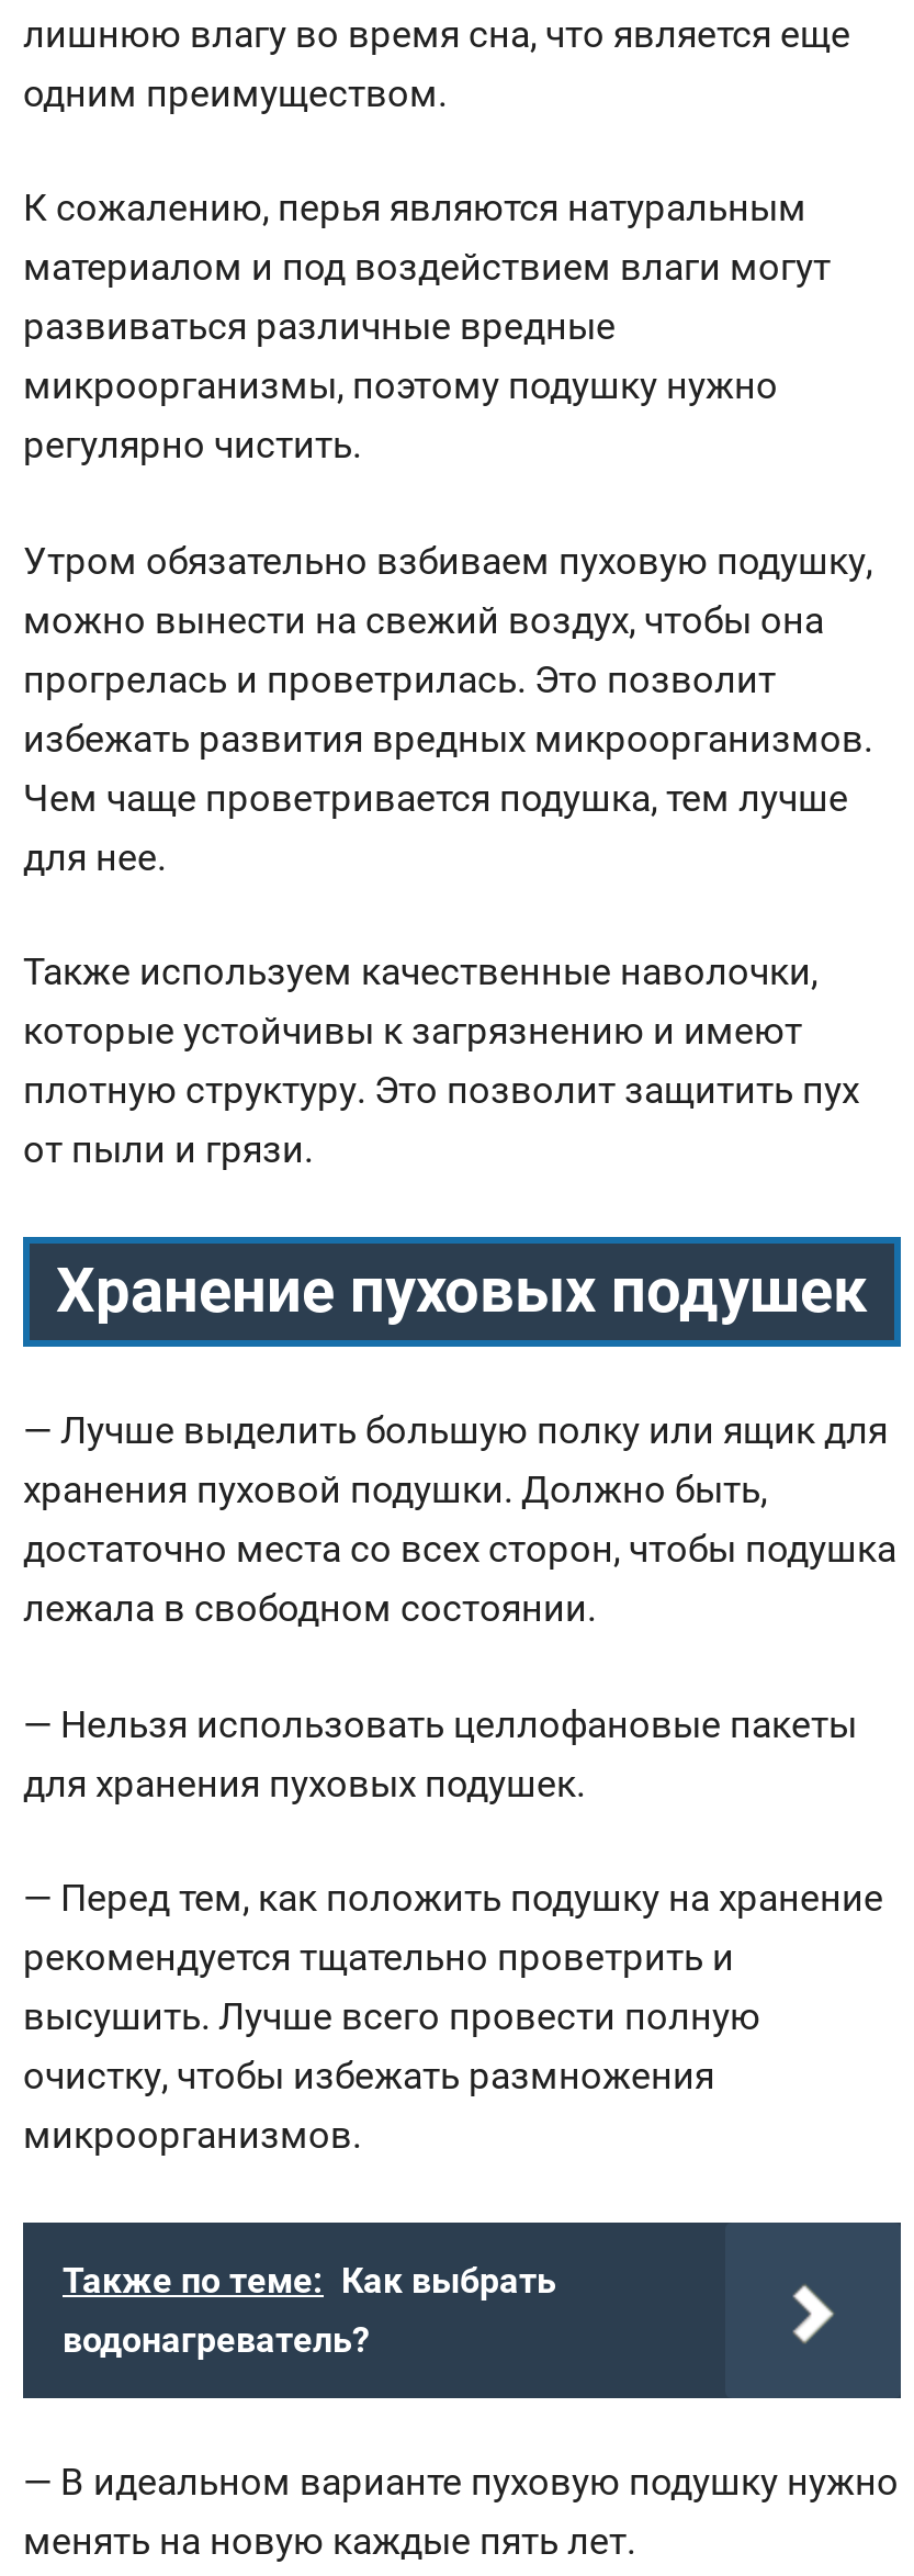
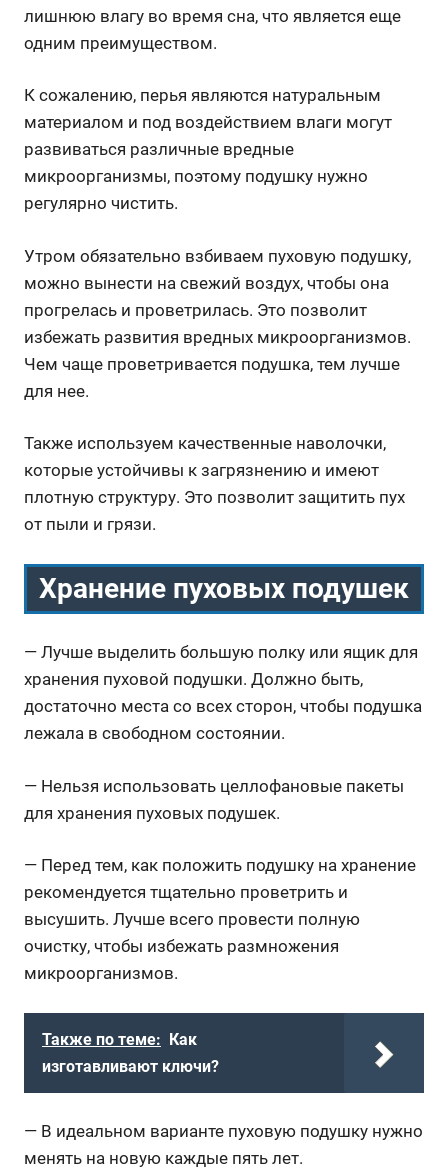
- Также по теме: Как выбрать
- водонагреватель?
+ Также по теме: Как
+ изготавливают ключи?
